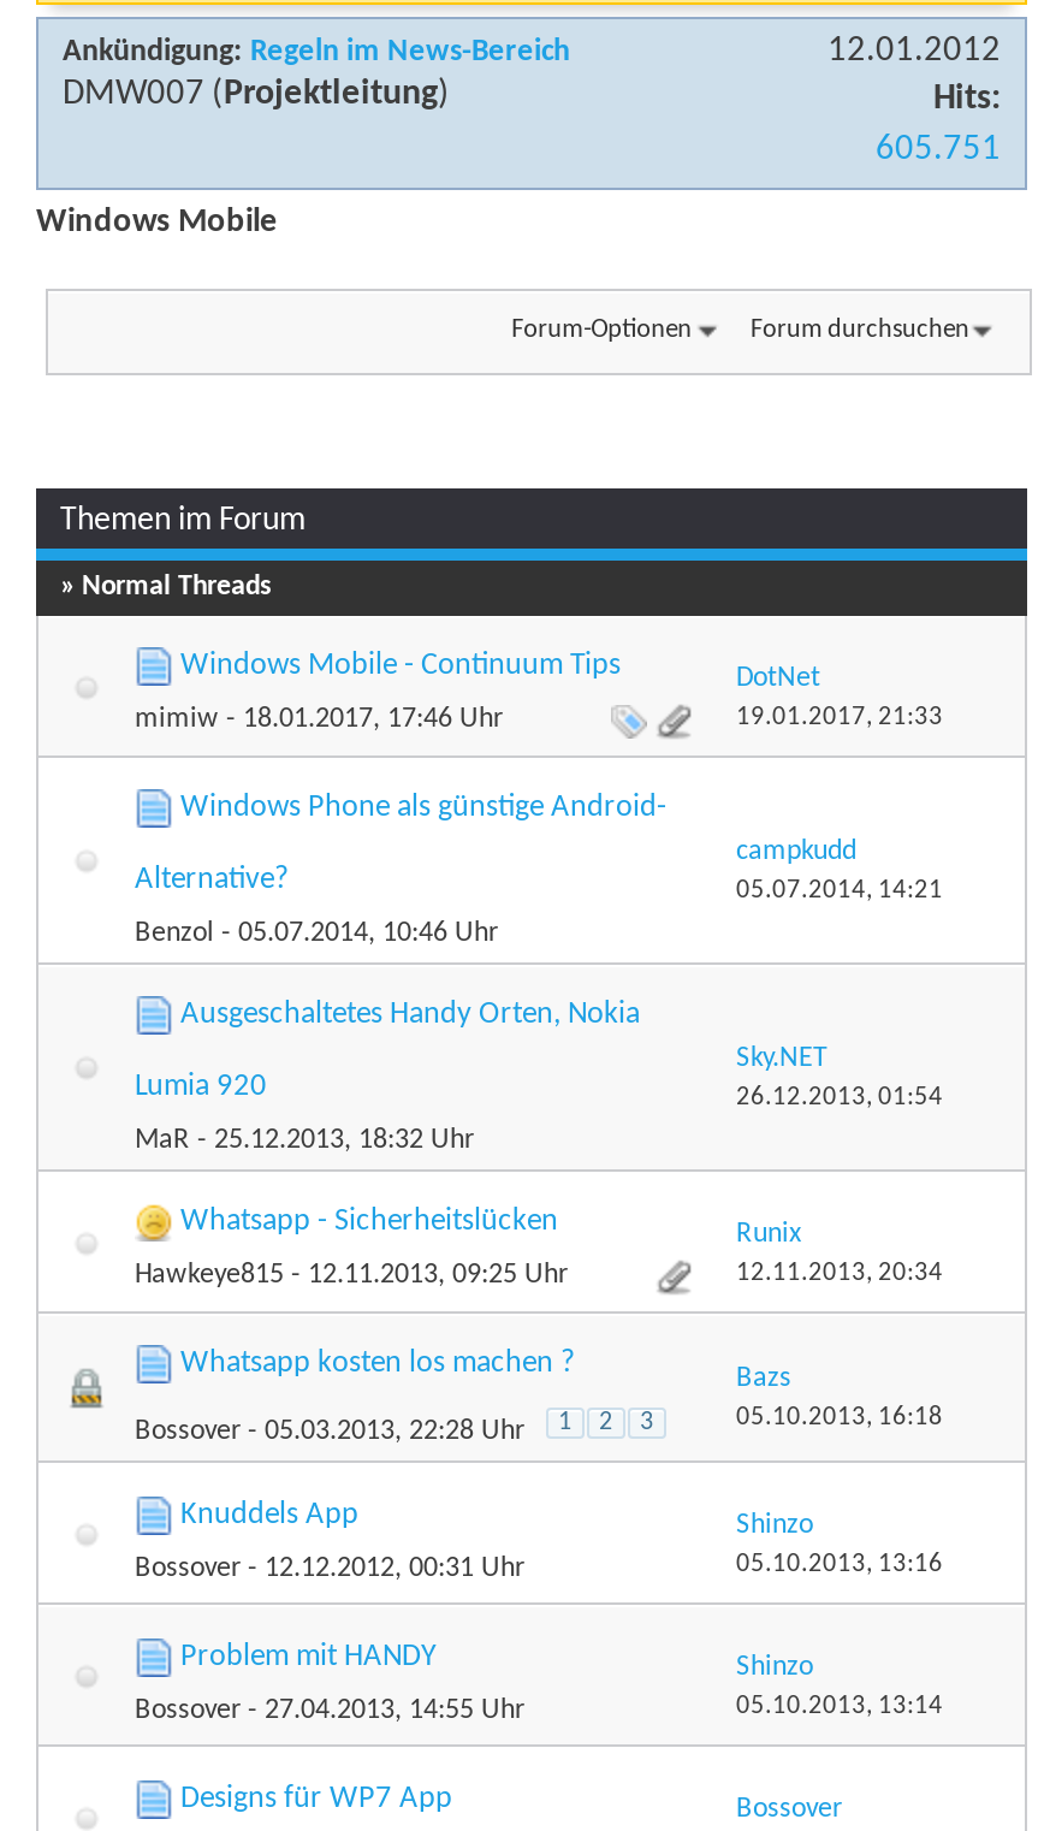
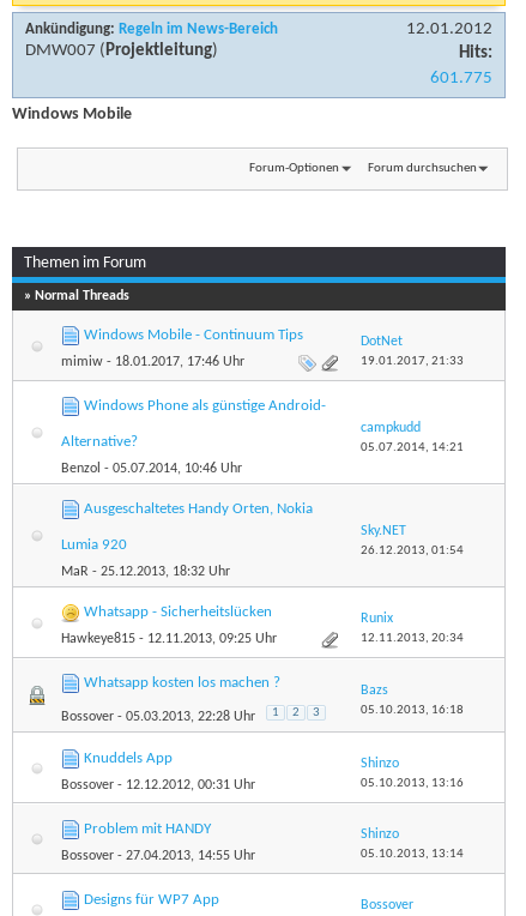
- 605.751
+ 601.775
